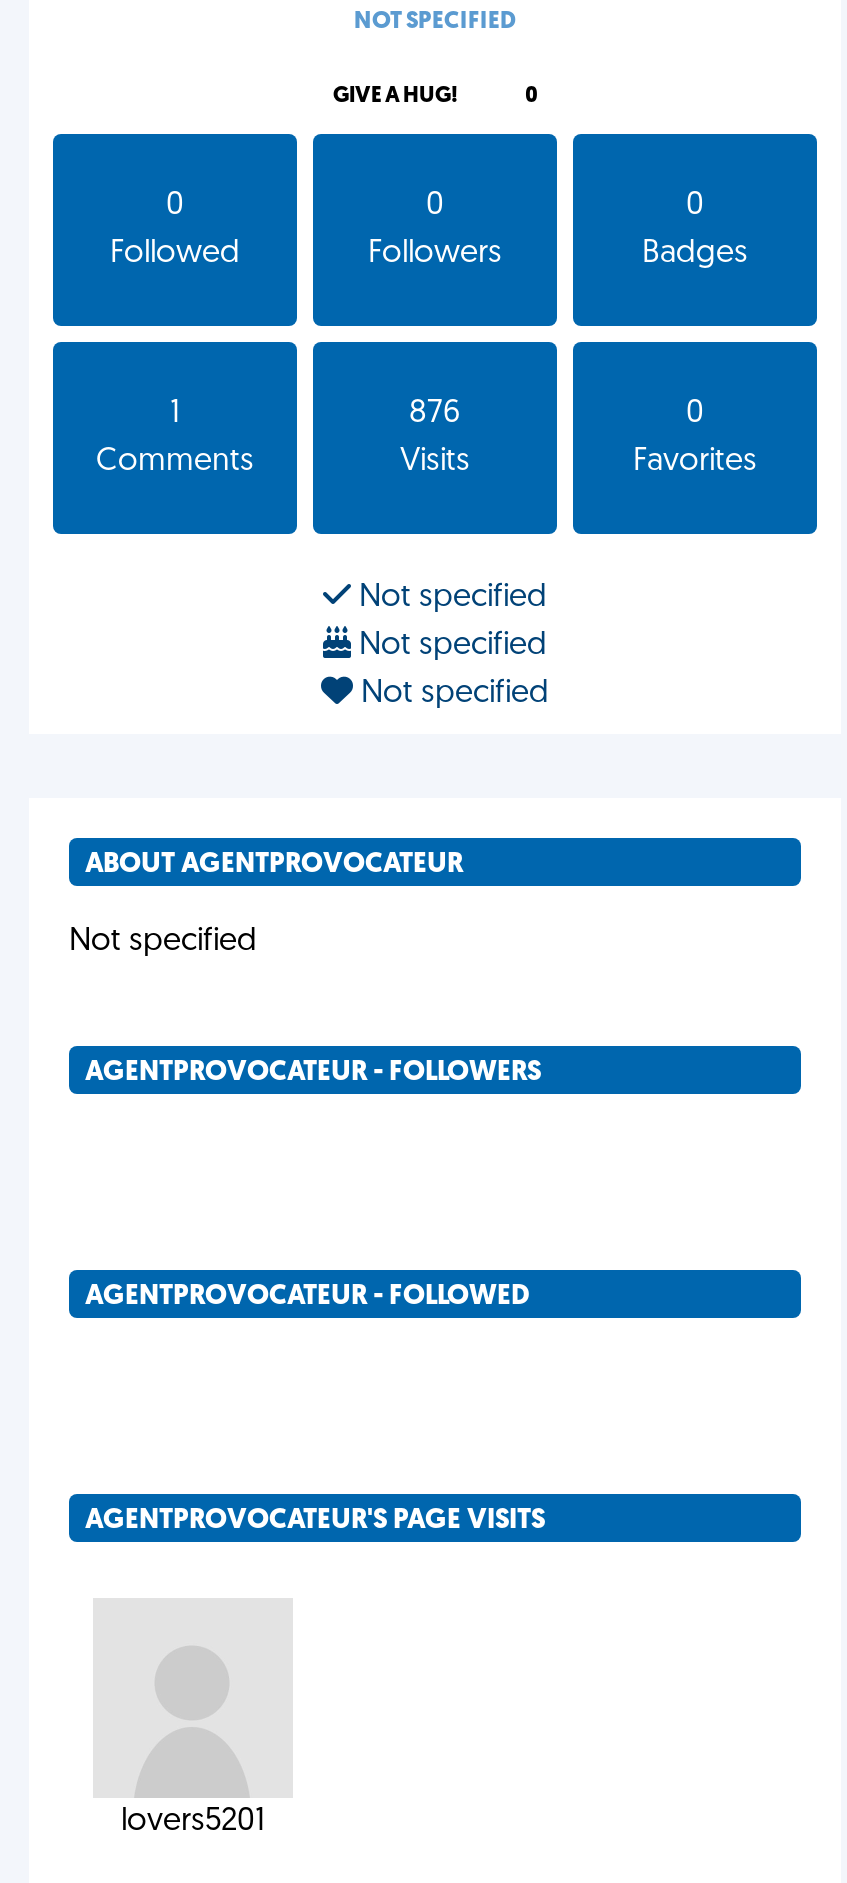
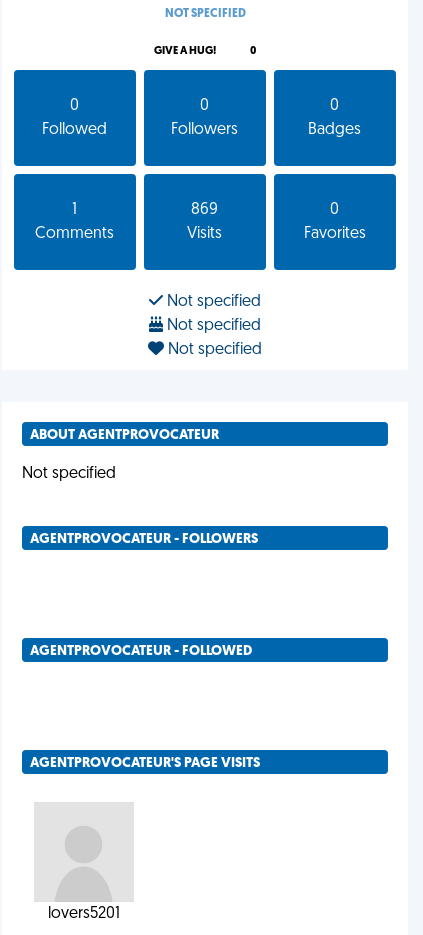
- 876
+ 869
